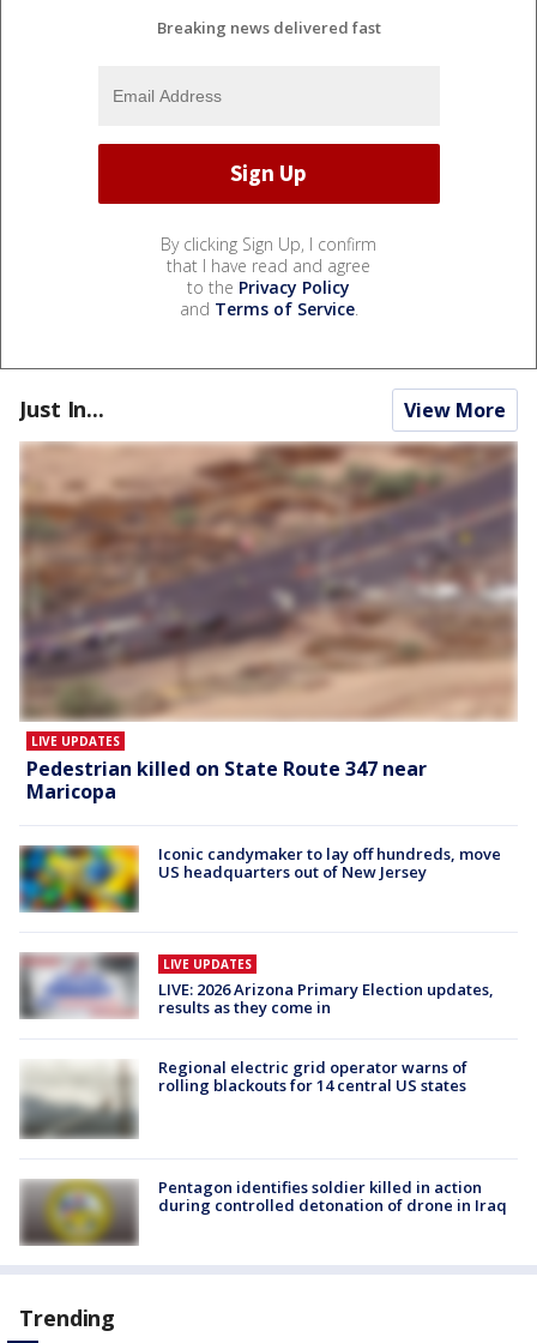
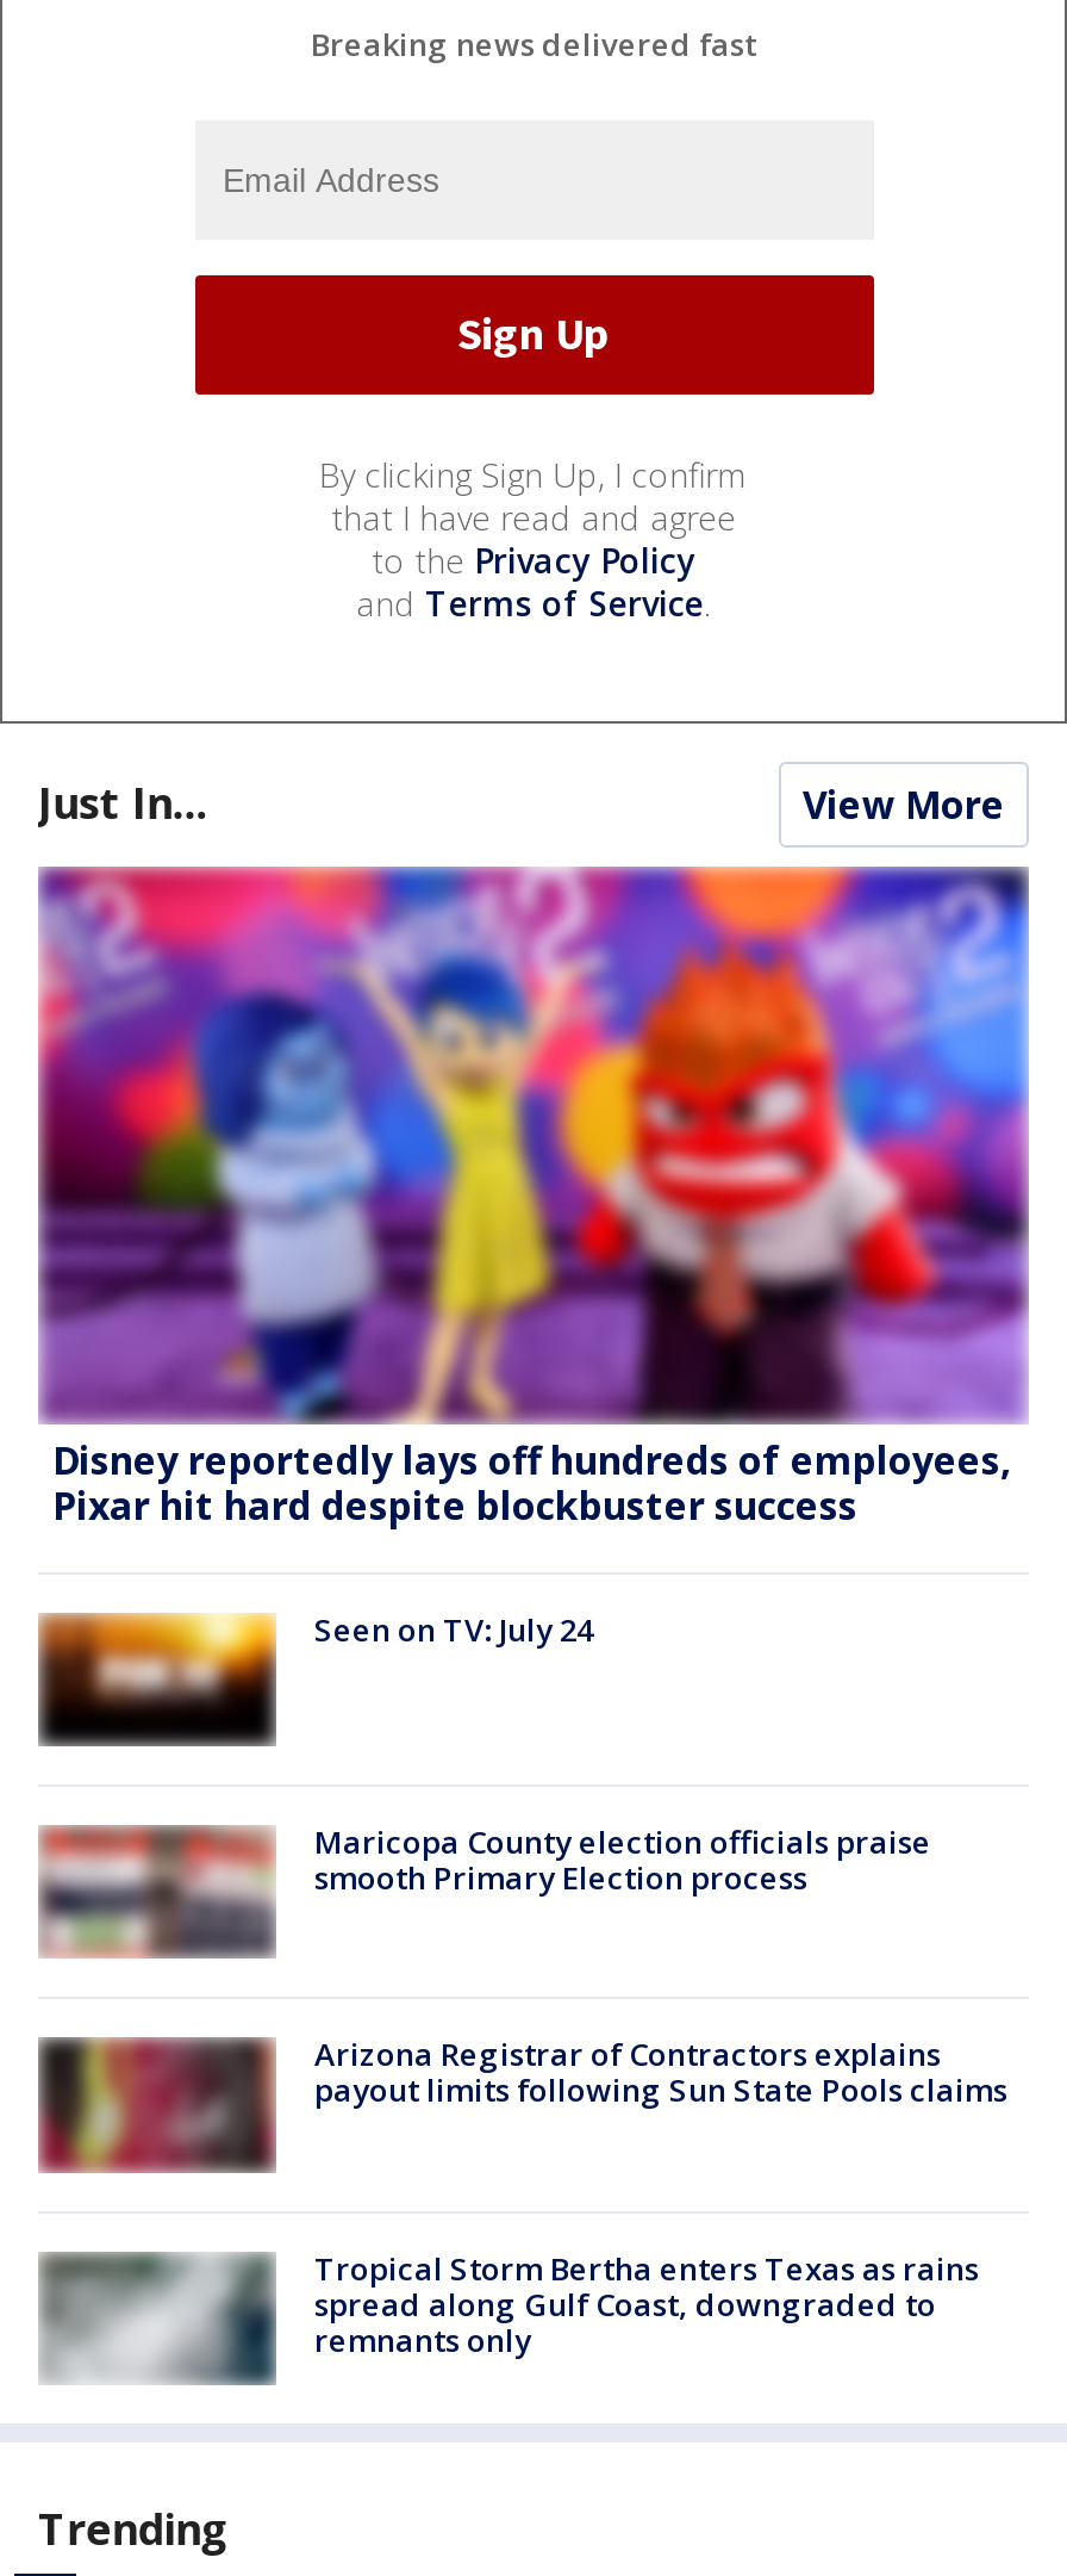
- [image]
- LIVE UPDATES
- Pedestrian killed on State Route 347 near
- Maricopa
+ [image]
+ Disney reportedly lays off hundreds of employees,
+ Pixar hit hard despite blockbuster success

- [image]
- Iconic candymaker to lay off hundreds, move
- US headquarters out of New Jersey
+ [image]
+ Seen on TV: July 24

- [image]
- LIVE UPDATES
- LIVE: 2026 Arizona Primary Election updates,
- results as they come in
+ [image]
+ Maricopa County election officials praise
+ smooth Primary Election process

- [image]
- Regional electric grid operator warns of
- rolling blackouts for 14 central US states
+ [image]
+ Arizona Registrar of Contractors explains
+ payout limits following Sun State Pools claims

- [image]
- Pentagon identifies soldier killed in action
- during controlled detonation of drone in Iraq
+ [image]
+ Tropical Storm Bertha enters Texas as rains
+ spread along Gulf Coast, downgraded to
+ remnants only
